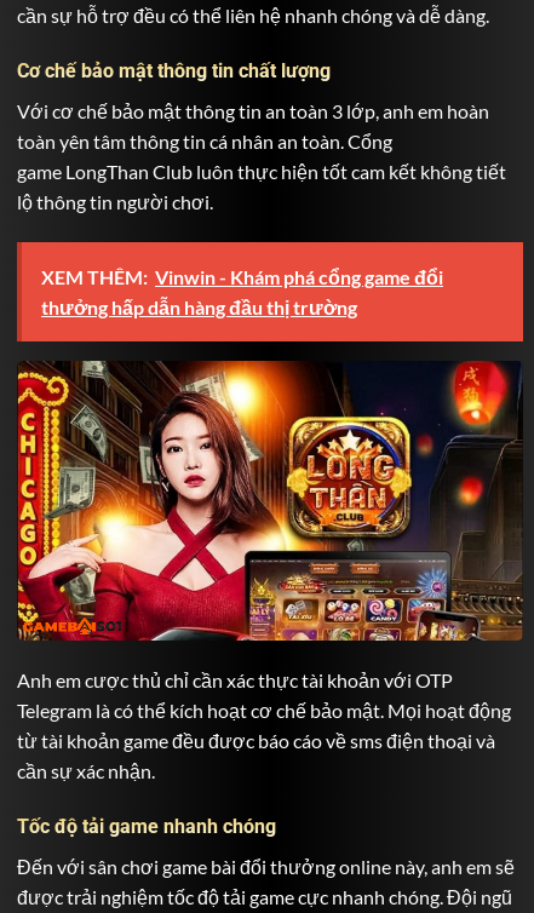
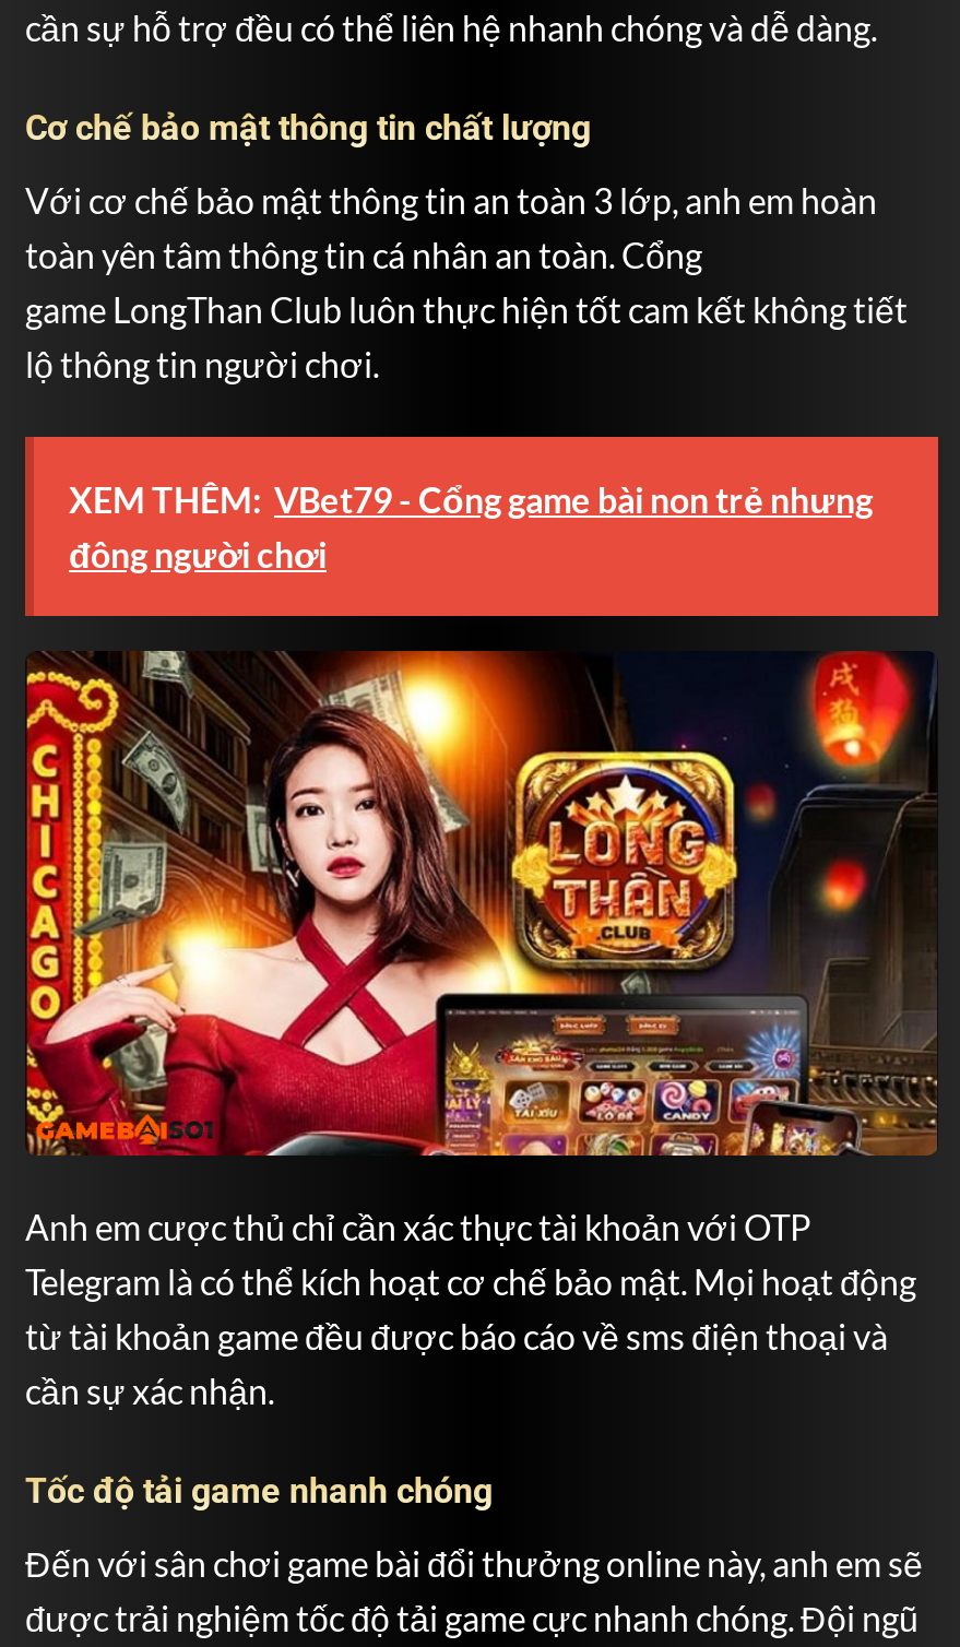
- XEM THÊM: Vinwin - Khám phá cổng game đổi
- thưởng hấp dẫn hàng đầu thị trường
+ XEM THÊM: VBet79 - Cổng game bài non trẻ nhưng
+ đông người chơi
